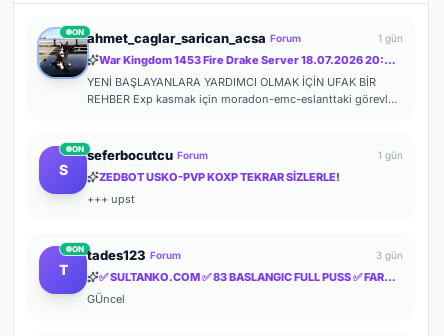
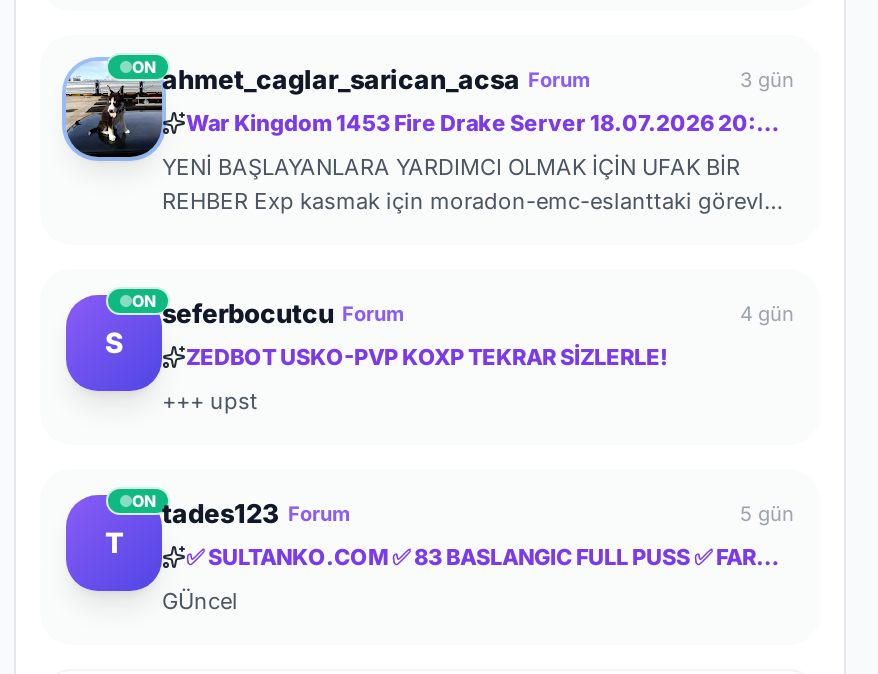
- 1 gün
+ 3 gün

- 1 gün
+ 4 gün

- 3 gün
+ 5 gün
